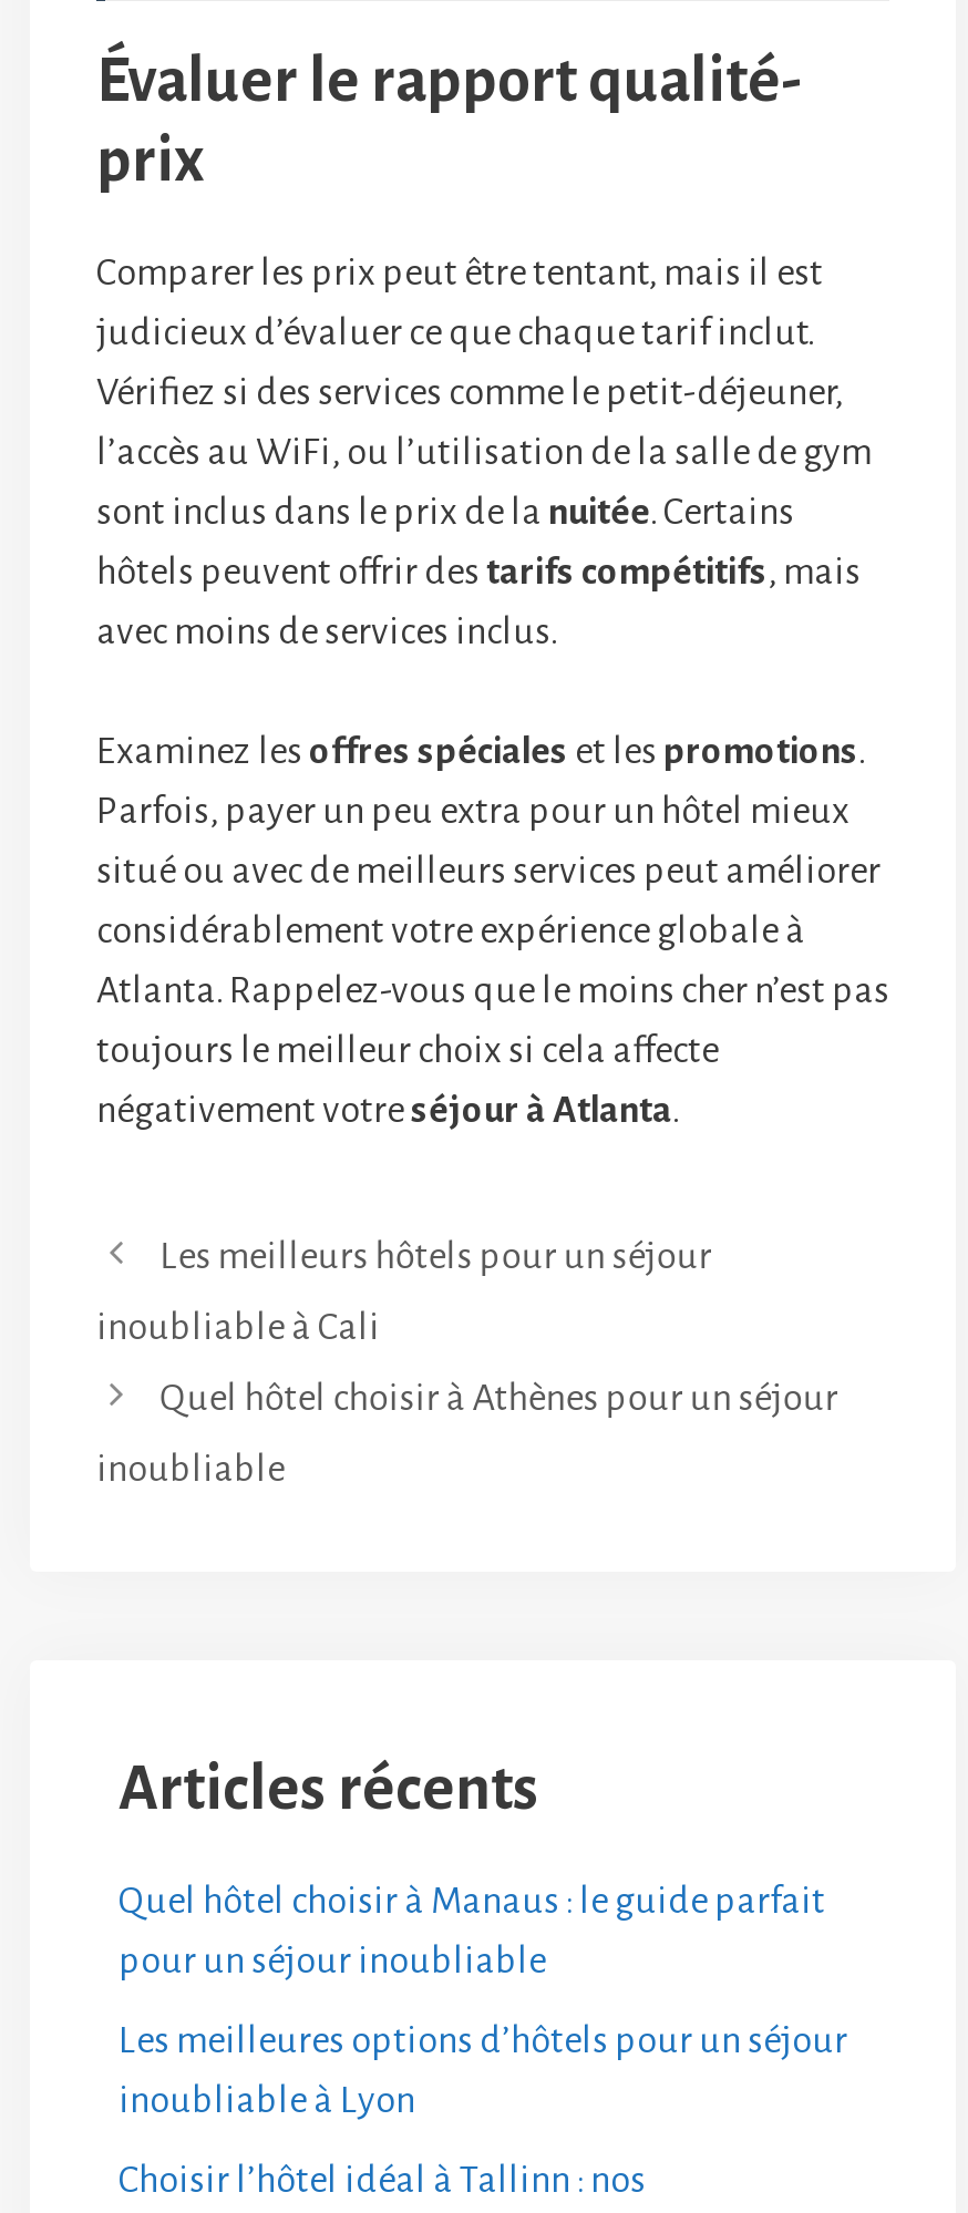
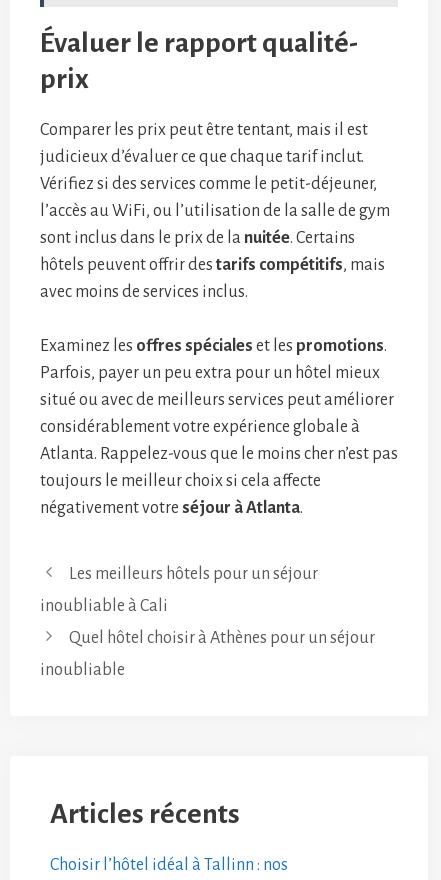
- Quel hôtel choisir à Manaus : le guide parfait
- pour un séjour inoubliable
- Les meilleures options d’hôtels pour un séjour
- inoubliable à Lyon
